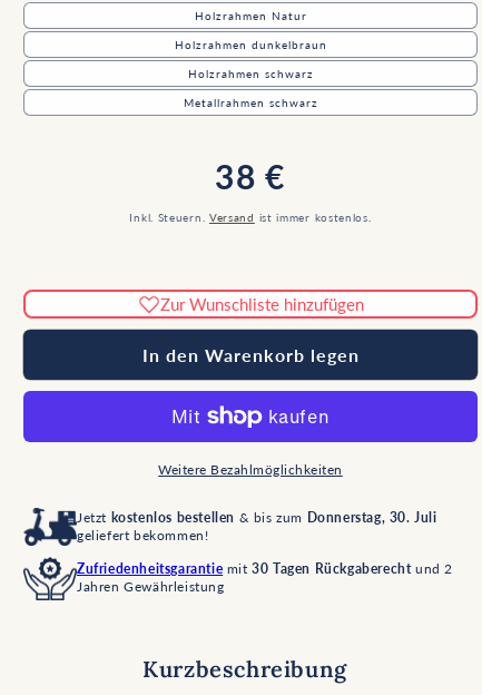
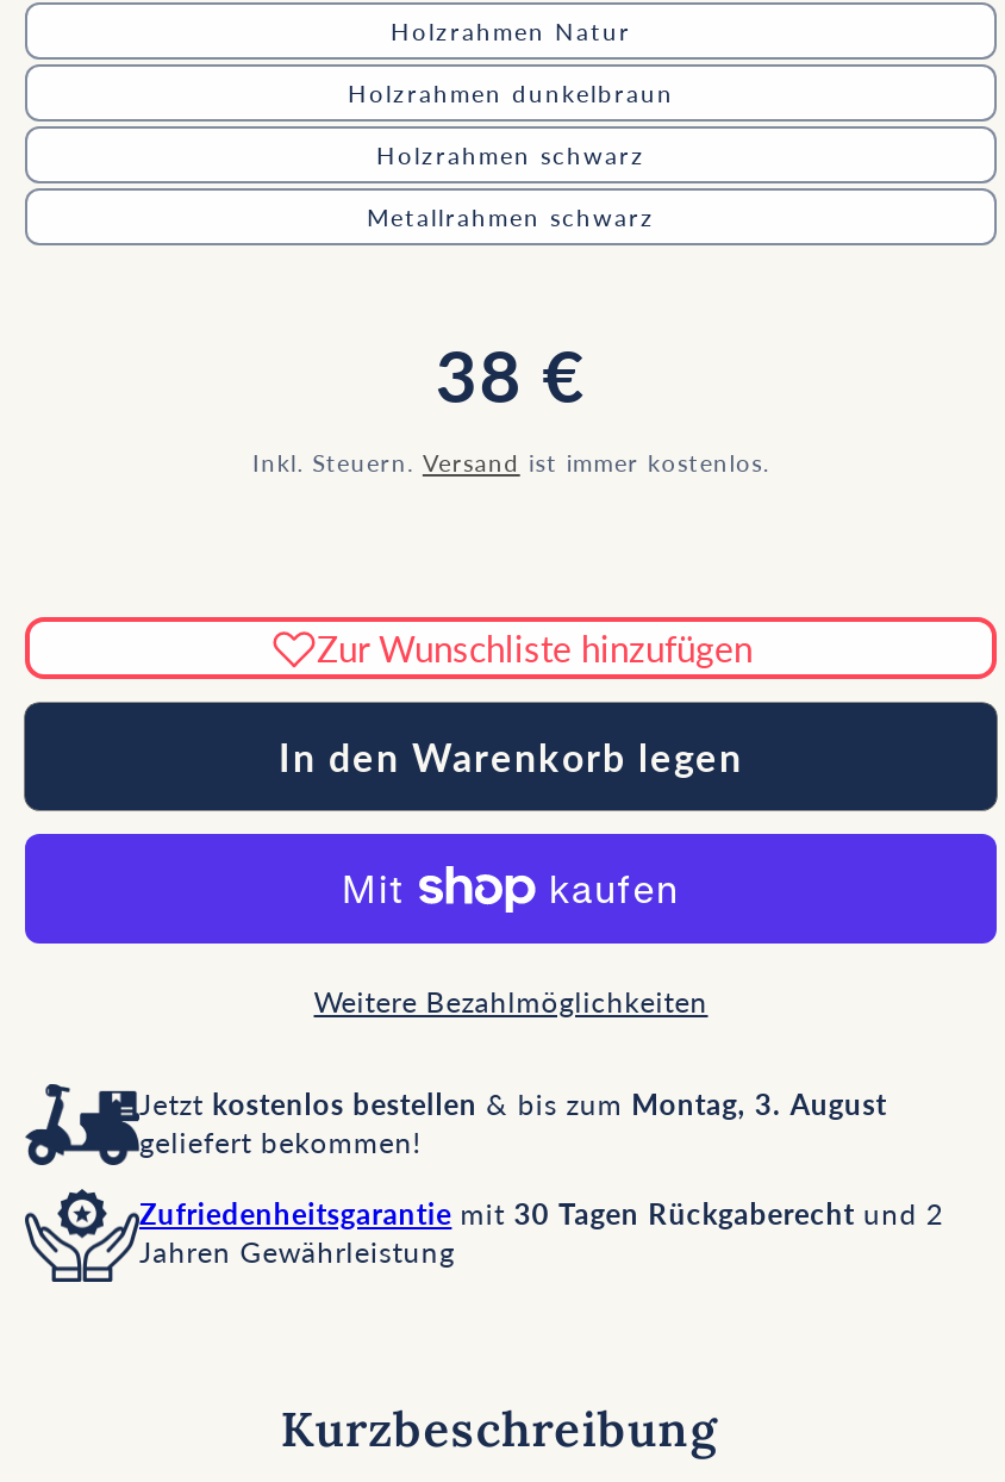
- Jetzt kostenlos bestellen & bis zum Donnerstag, 30. Juli
+ Jetzt kostenlos bestellen & bis zum Montag, 3. August
